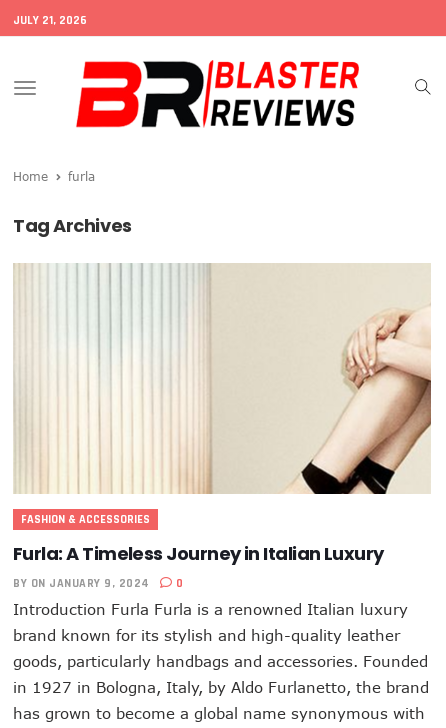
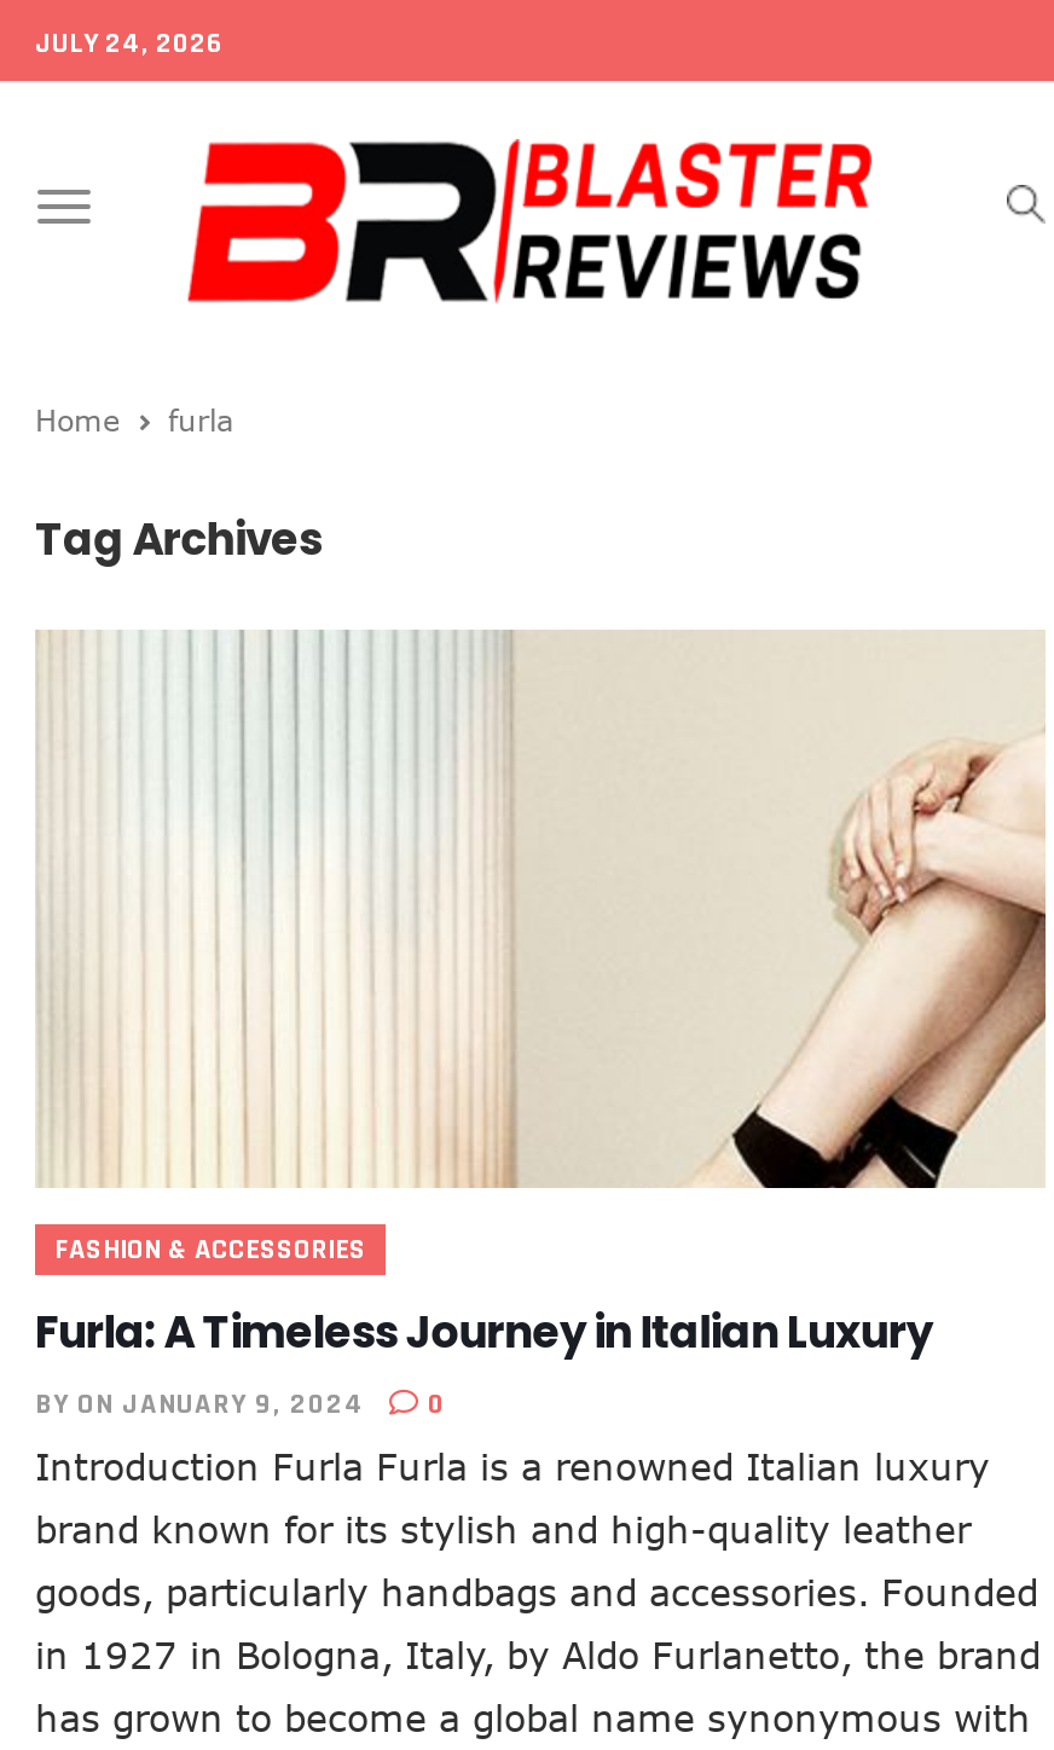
- JULY 21, 2026
+ JULY 24, 2026
